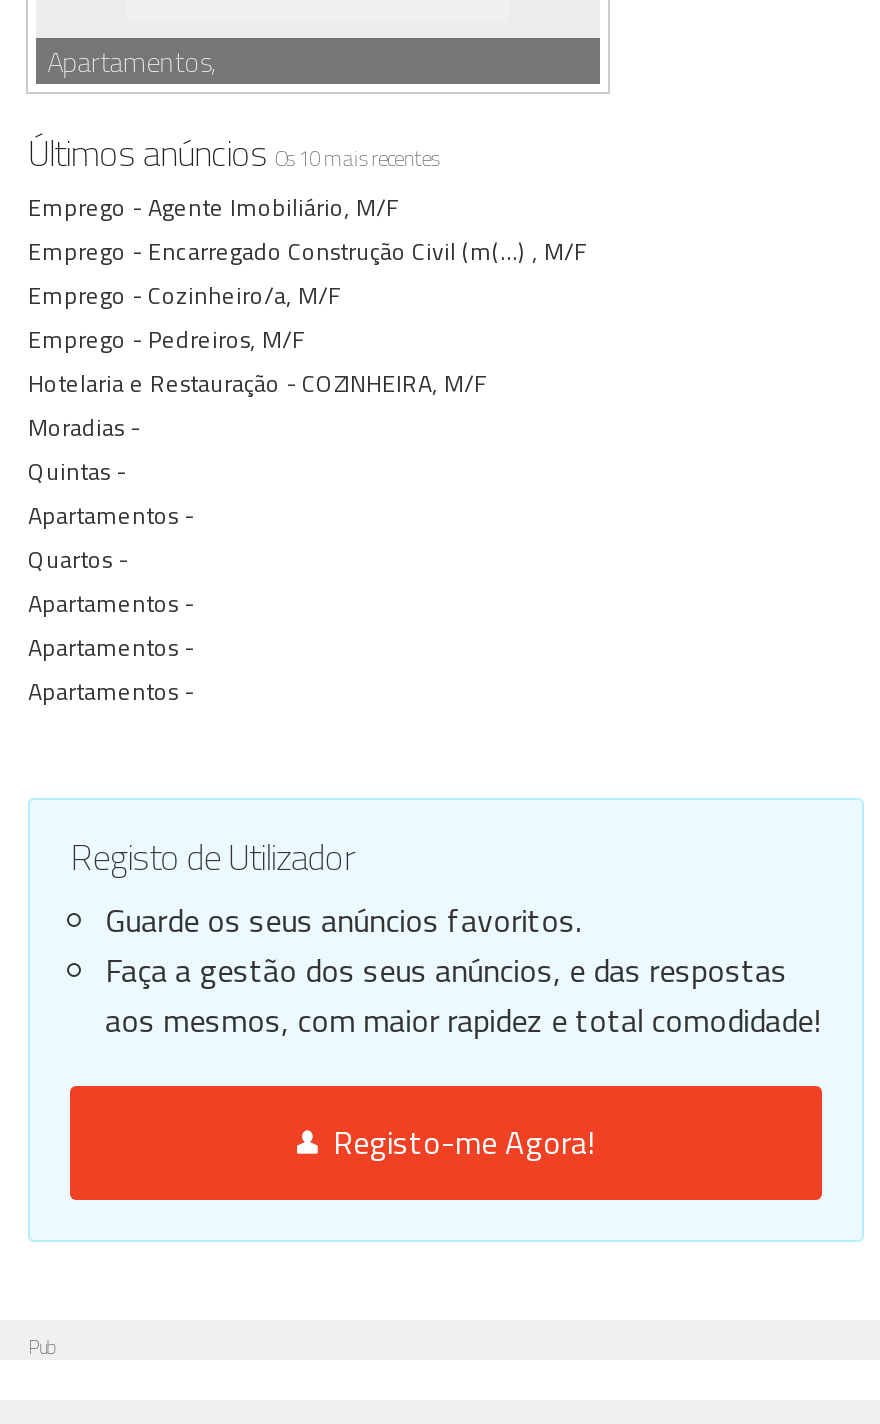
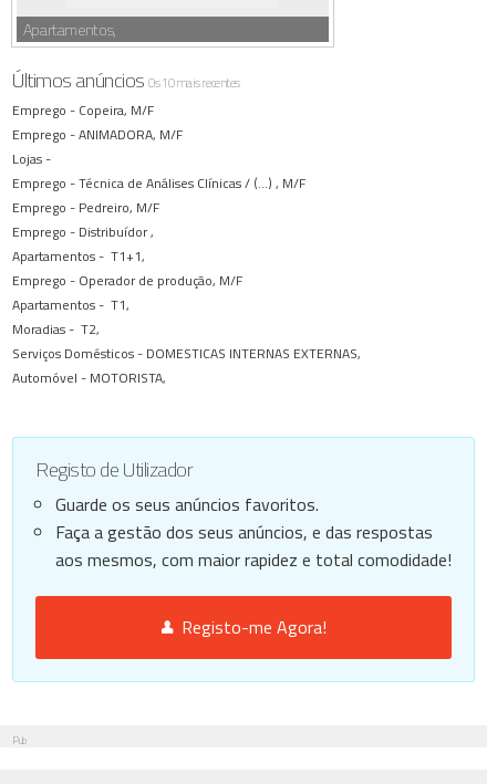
- Emprego - Agente Imobiliário, M/F
- Emprego - Encarregado Construção Civil (m(...) , M/F
- Emprego - Cozinheiro/a, M/F
- Emprego - Pedreiros, M/F
- Hotelaria e Restauração - COZINHEIRA, M/F
- Moradias -
- Quintas -
- Apartamentos -
- Quartos -
- Apartamentos -
- Apartamentos -
- Apartamentos -
+ Emprego - Copeira, M/F
+ Emprego -ANIMADORA, M/F
+ Lojas -
+ Emprego -Técnica de Análises Clínicas / (...) , M/F
+ Emprego - Pedreiro, M/F
+ Emprego - Distribuídor ,
+ Apartamentos - T1+1,
+ Emprego - Operador de produção, M/F
+ Apartamentos - T1,
+ Moradias - T2,
+ Serviços Domésticos - DOMESTICAS INTERNAS EXTERNAS,
+ Automóvel - MOTORISTA,
